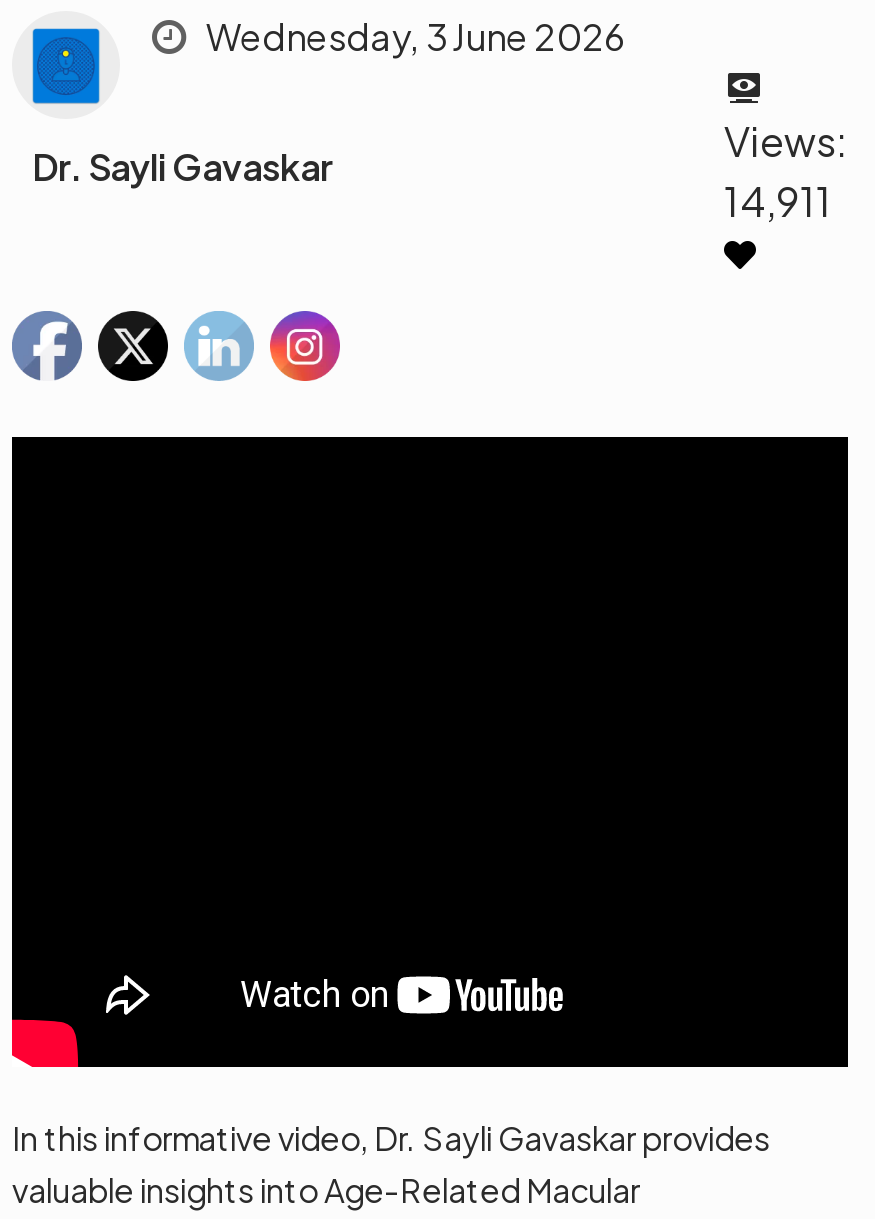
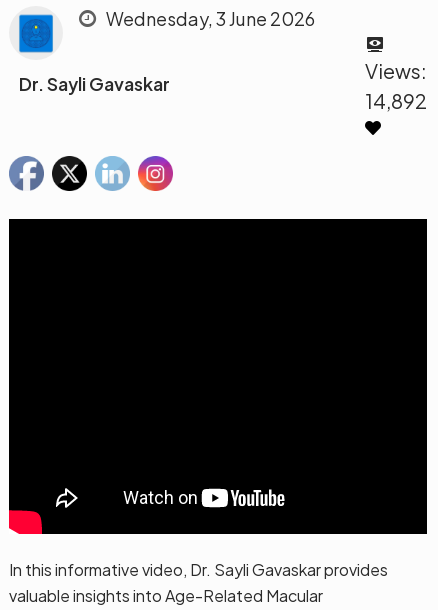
- 14,911
+ 14,892
